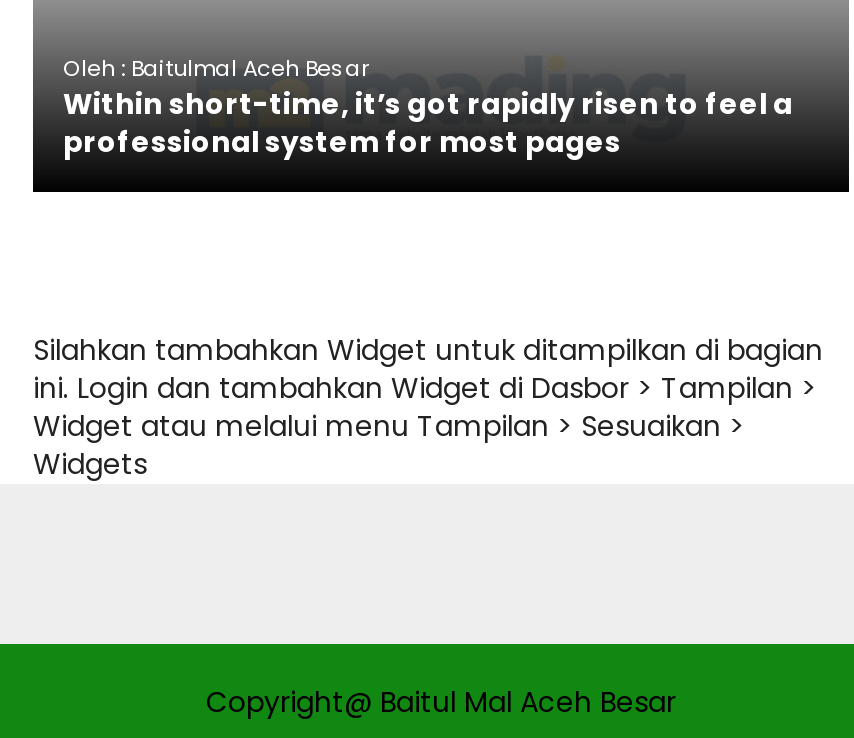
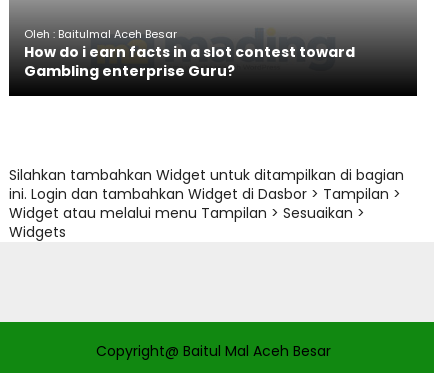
- Within short-time, it’s got rapidly risen to feel a
- professional system for most pages
+ How do i earn facts in a slot contest toward
+ Gambling enterprise Guru?
